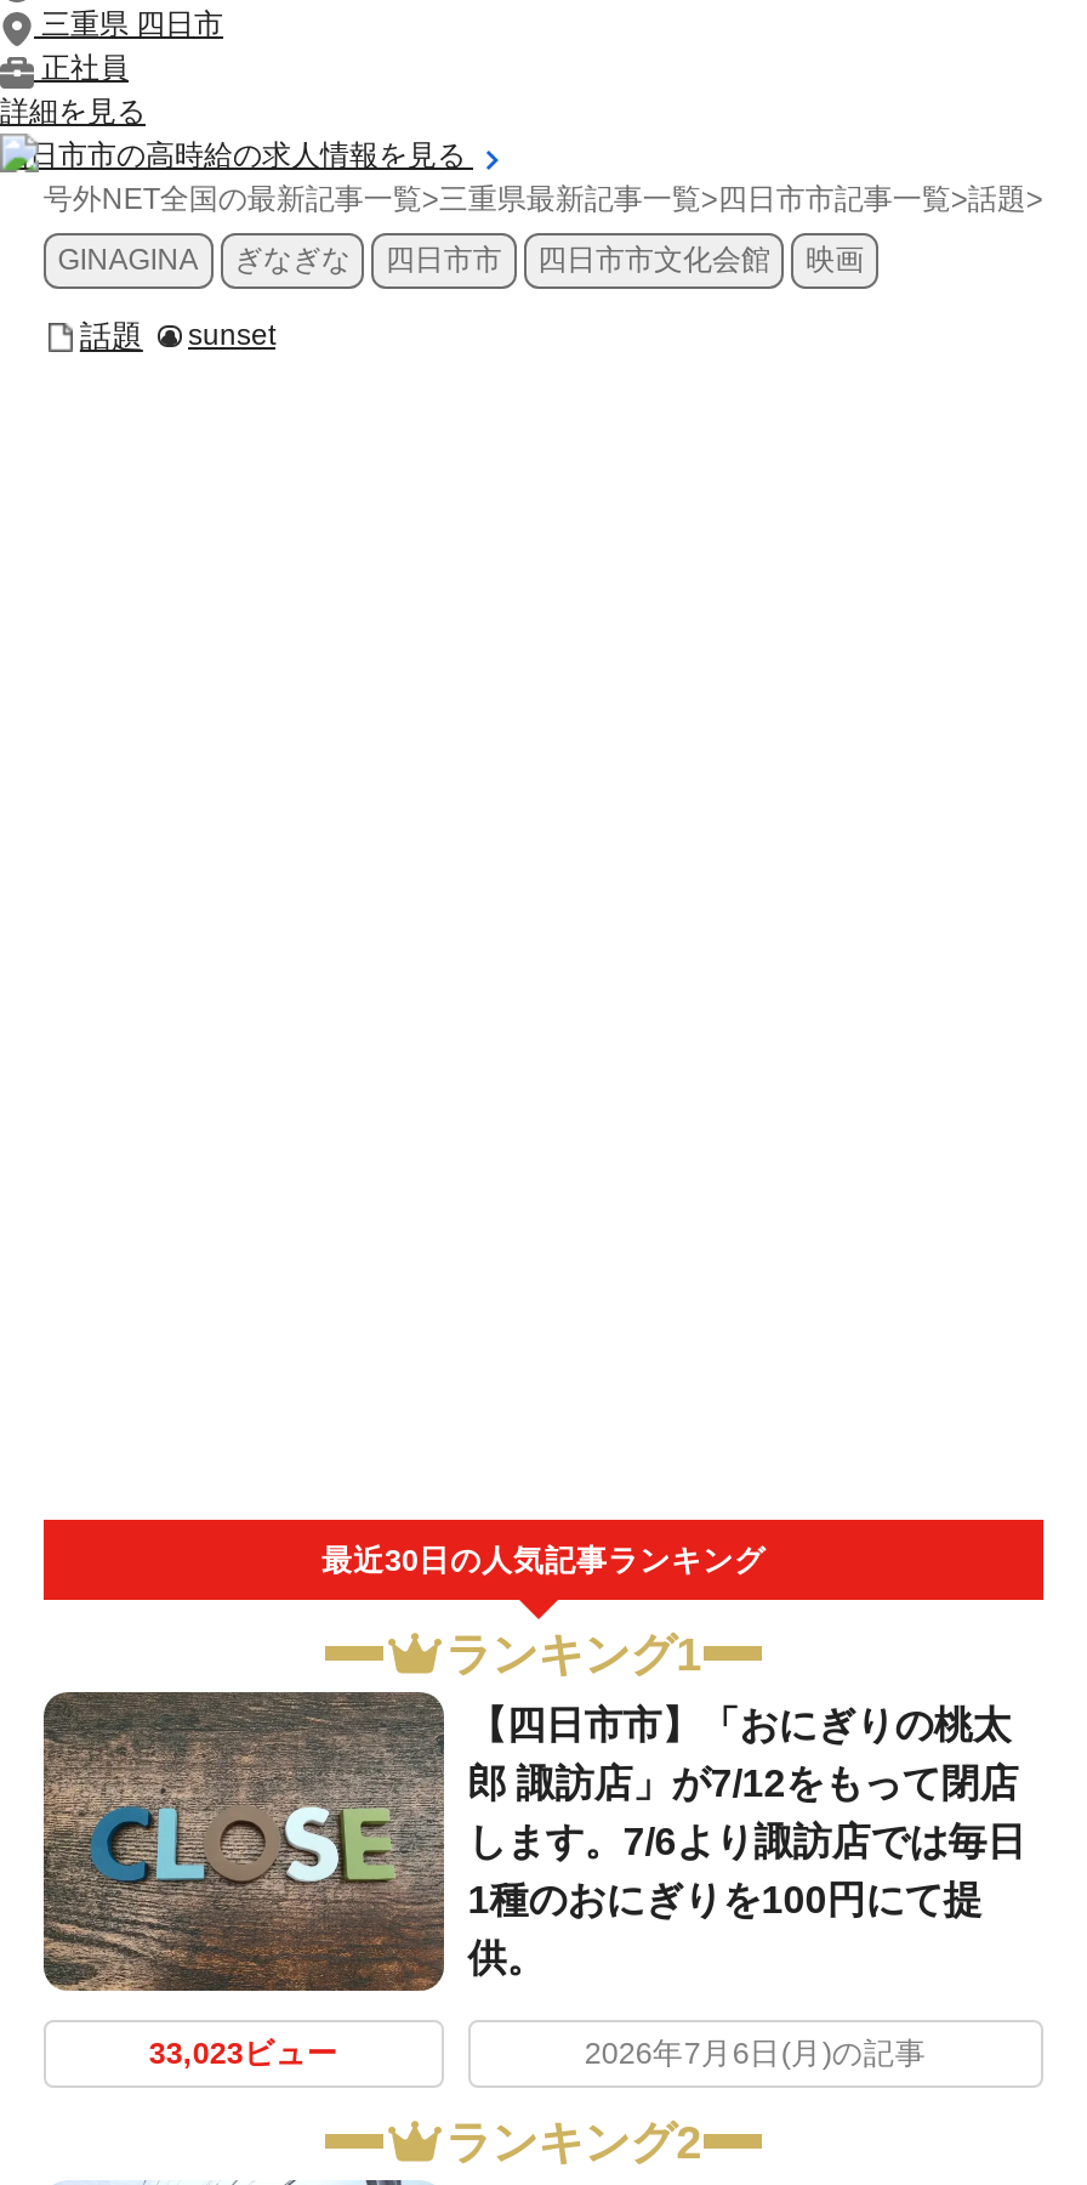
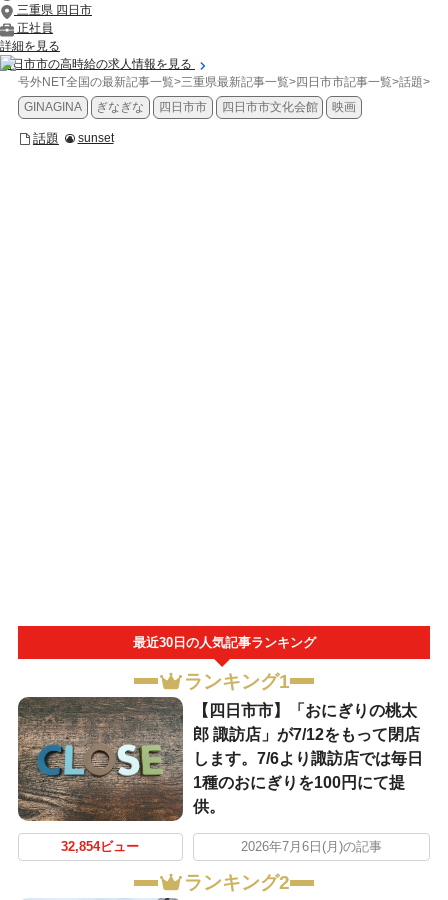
- 33,023ビュー
+ 32,854ビュー
